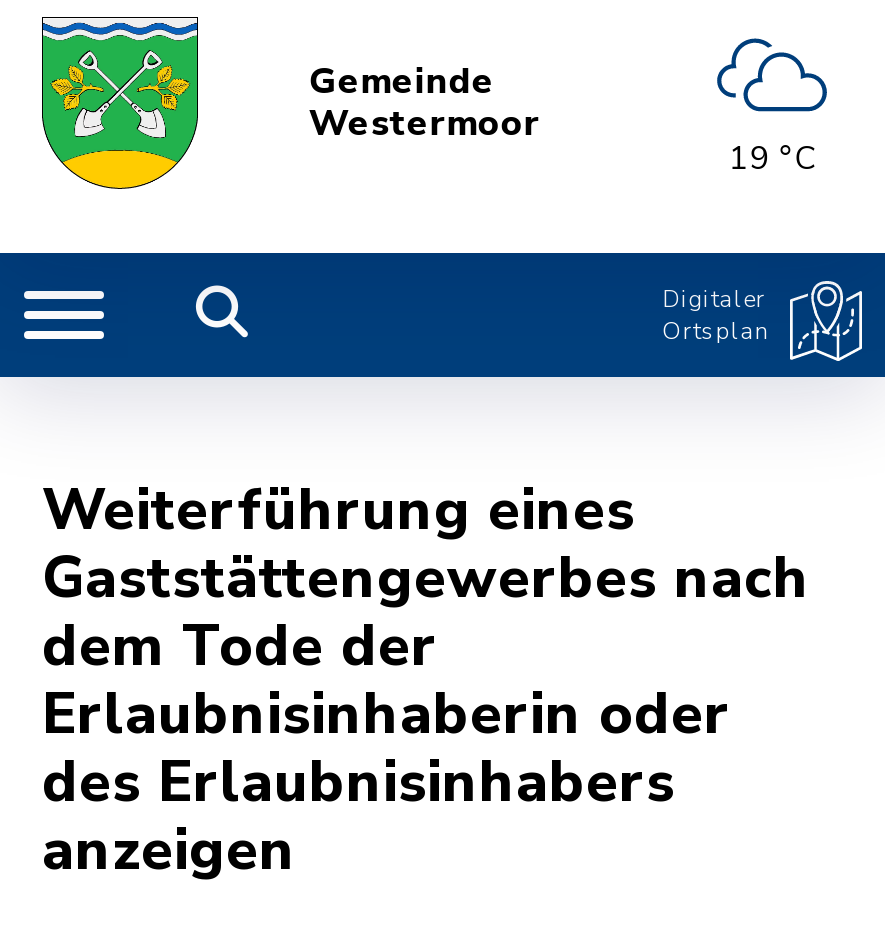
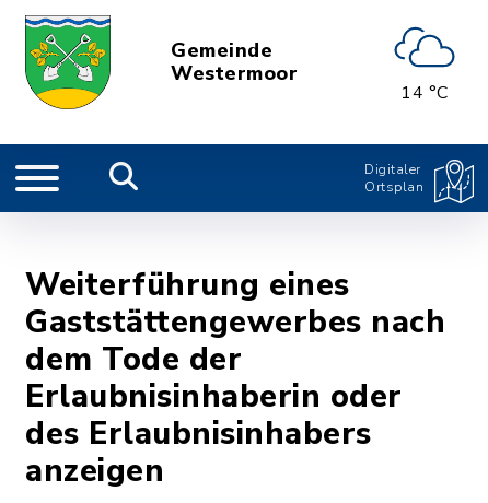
- 19 °C
+ 14 °C
